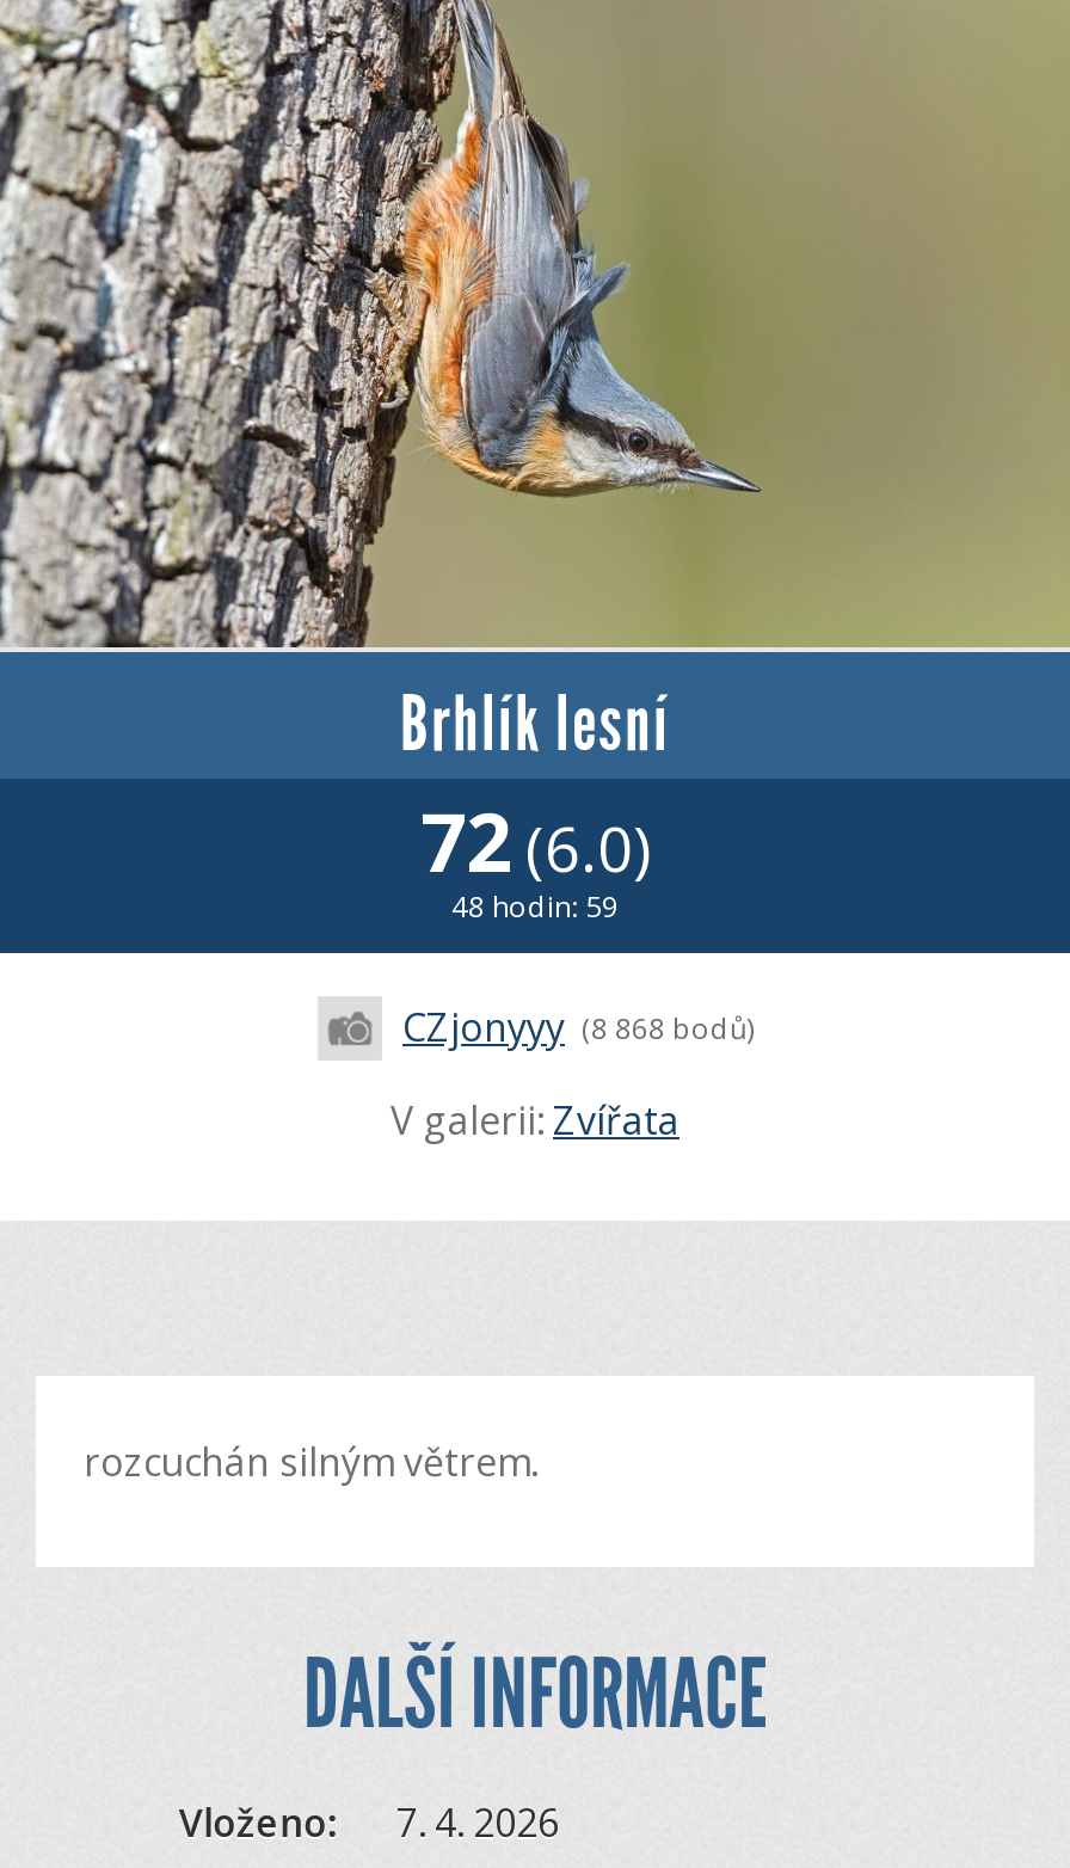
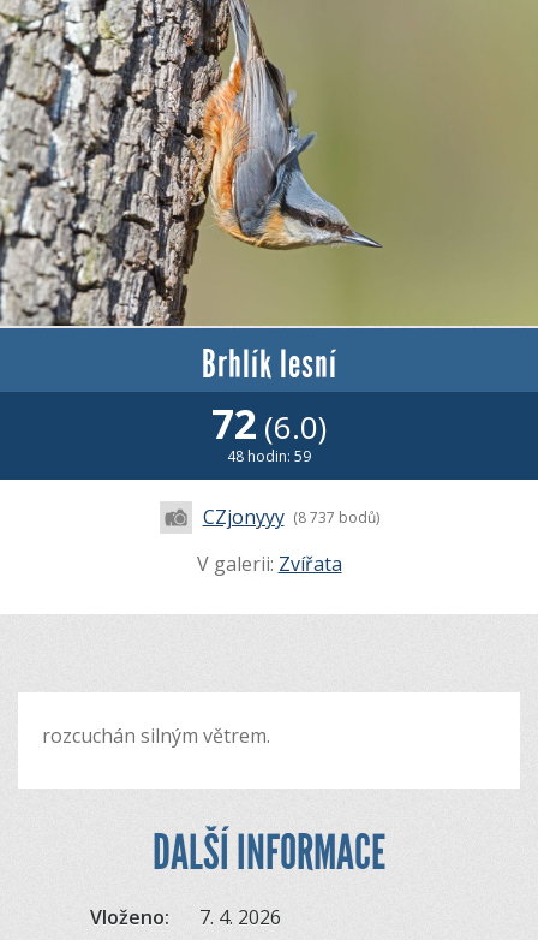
- CZjonyyy (8 868 bodů)
+ CZjonyyy (8 737 bodů)
